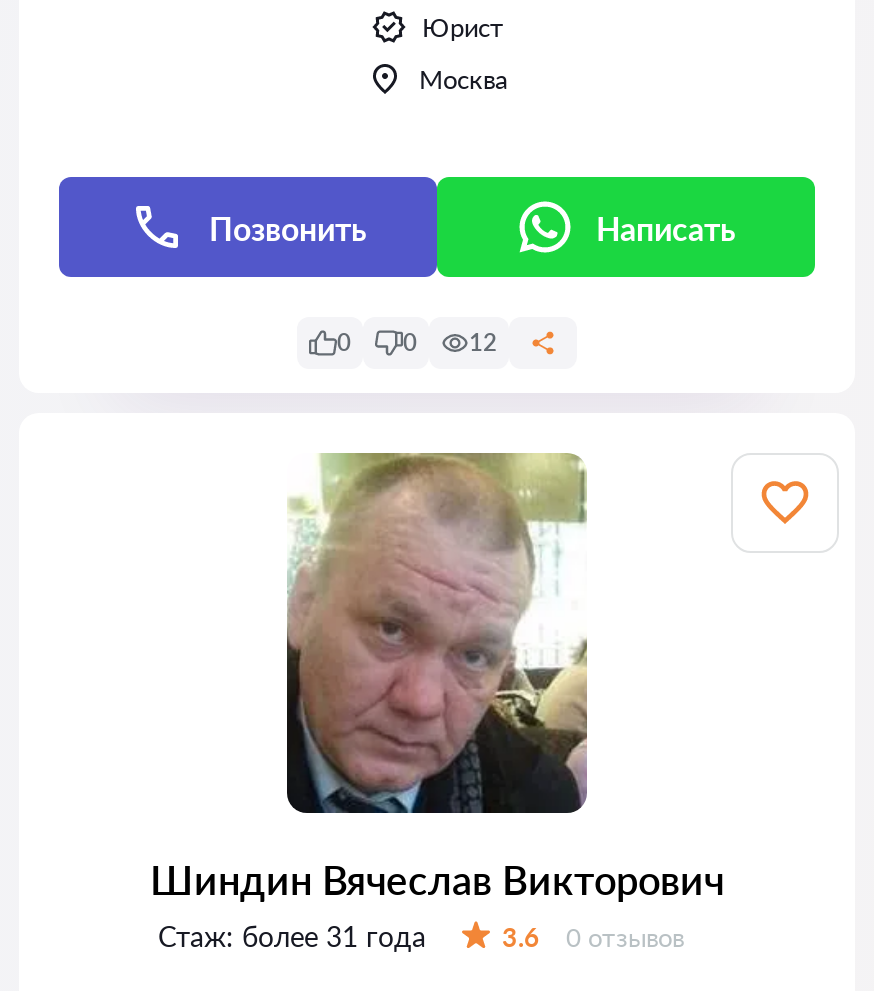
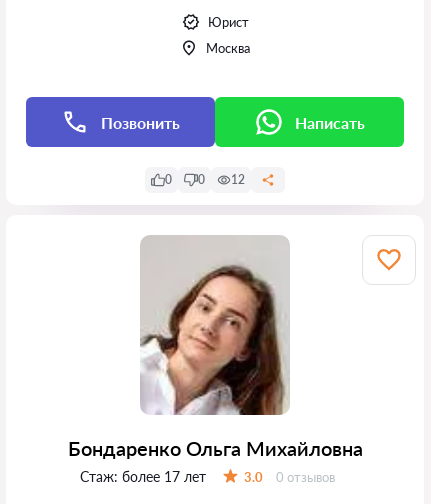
- [image]
- Шиндин Вячеслав Викторович
- Стаж: более 31 года
+ [image]
+ Бондаренко Ольга Михайловна
+ Стаж: более 17 лет

- 3.6
+ 3.0
